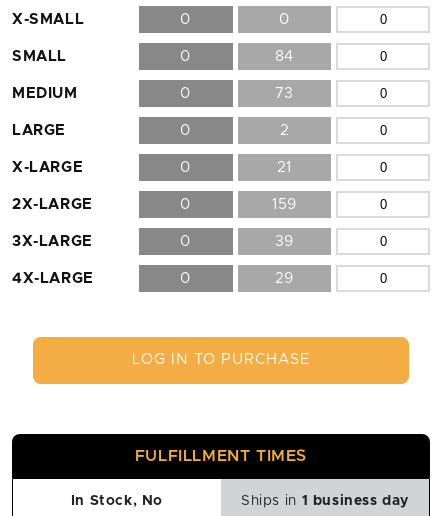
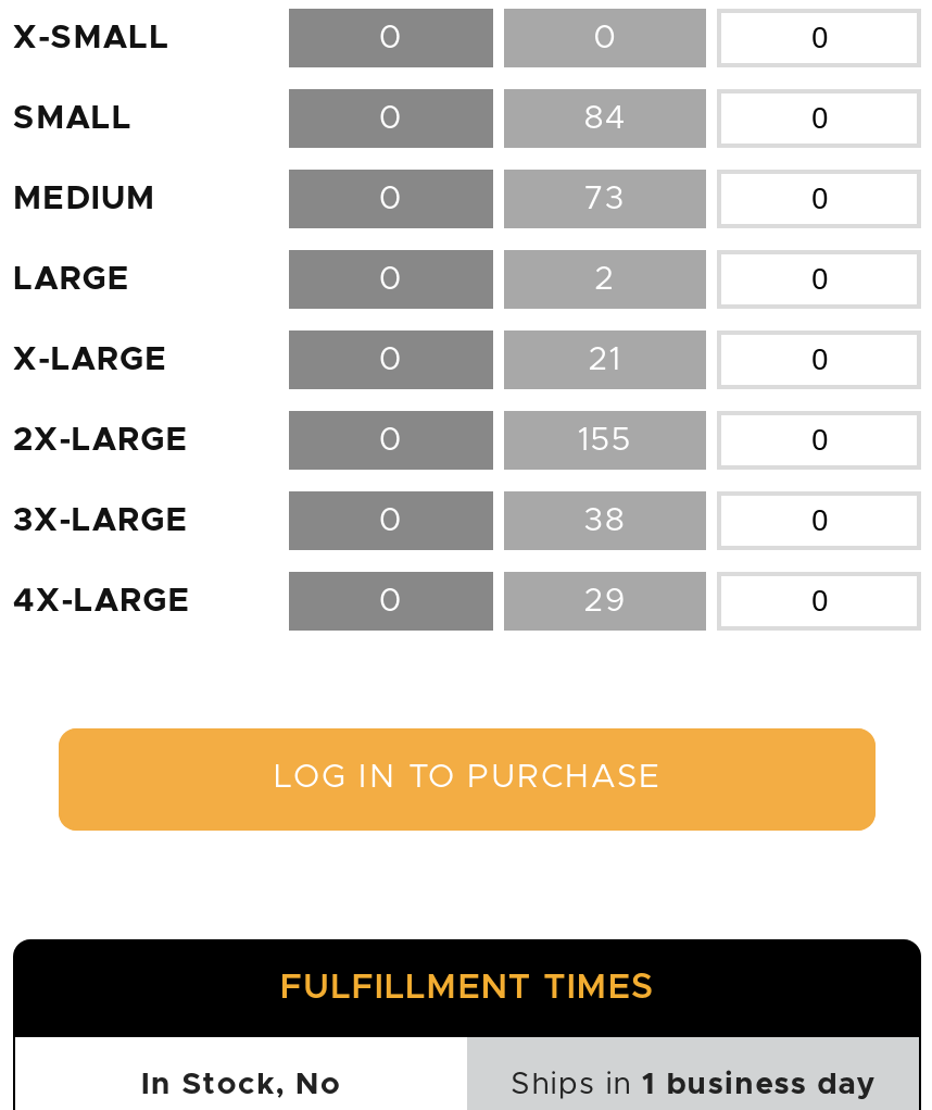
- 159
+ 155

- 39
+ 38
